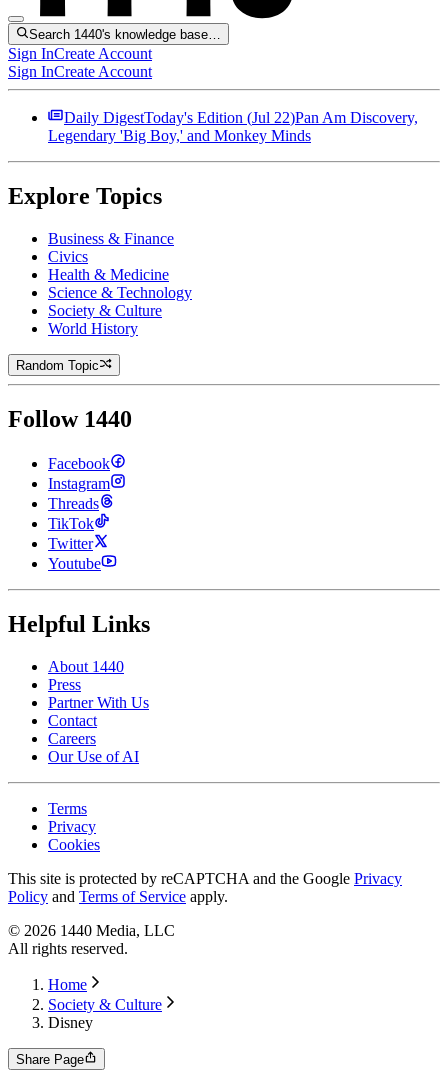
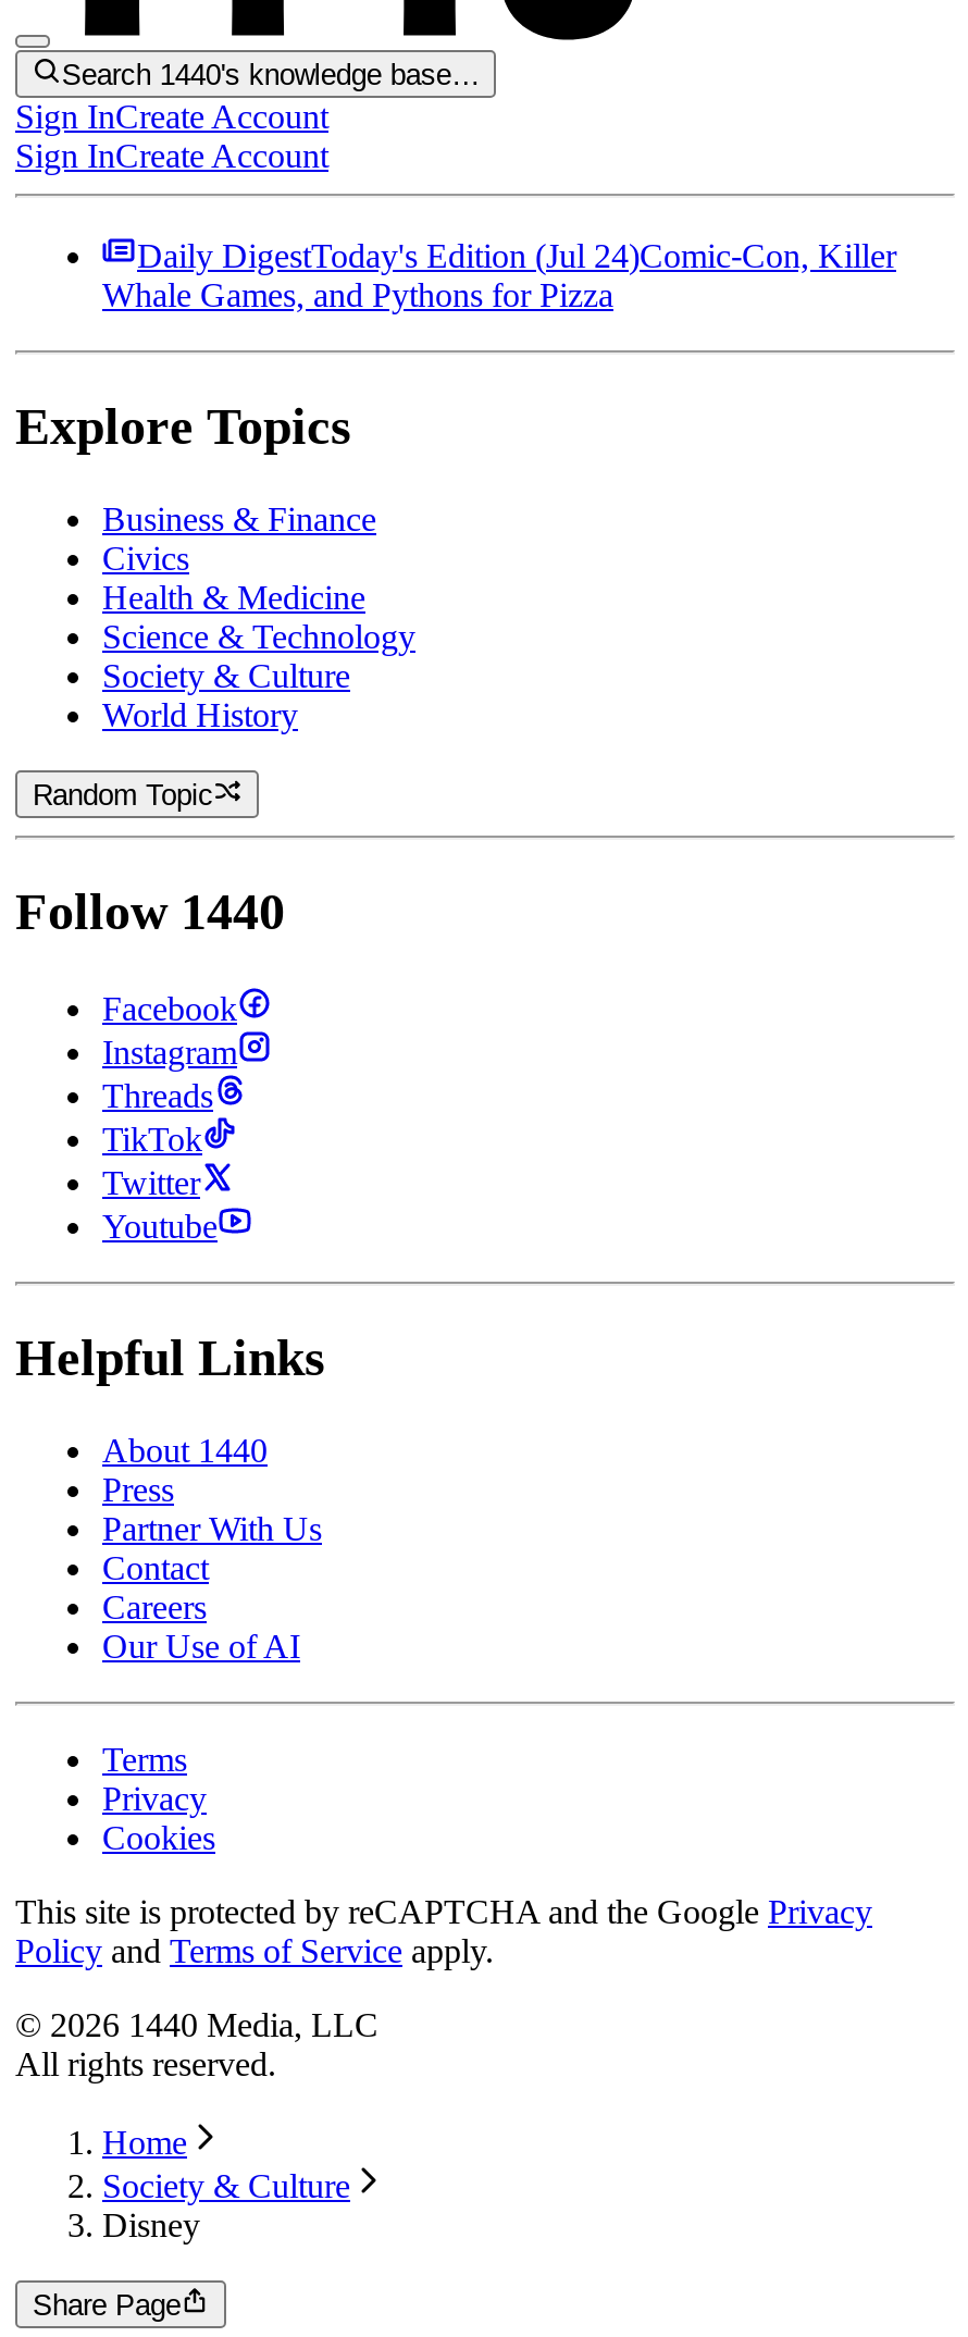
- Daily DigestToday's Edition (Jul 22)Pan Am Discovery,
- Legendary 'Big Boy,' and Monkey Minds
+ Daily DigestToday's Edition (Jul 24)Comic-Con, Killer
+ Whale Games, and Pythons for Pizza
